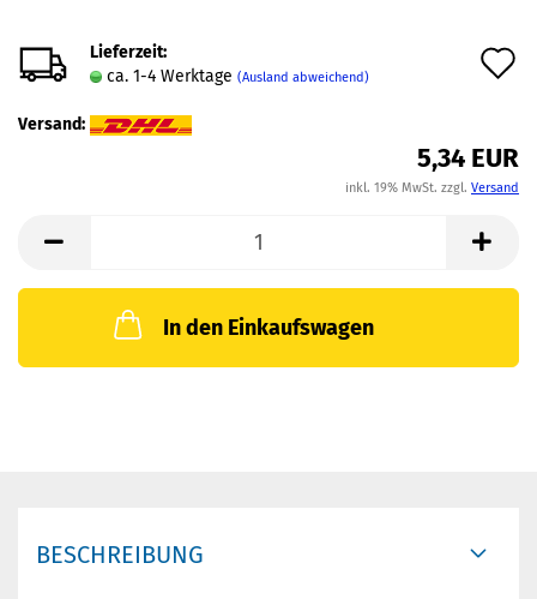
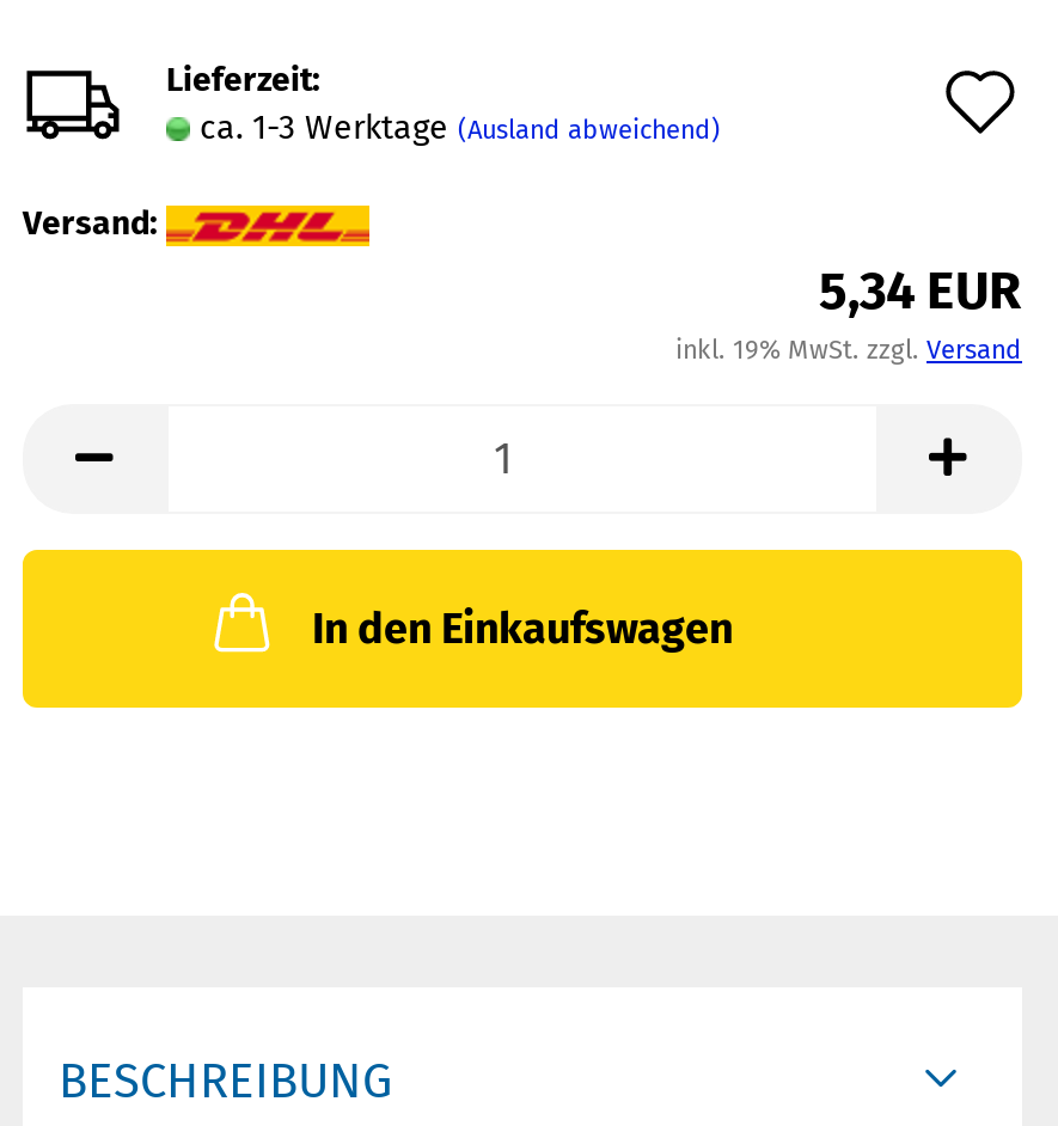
- ca. 1-4 Werktage (Ausland abweichend)
+ ca. 1-3 Werktage (Ausland abweichend)
